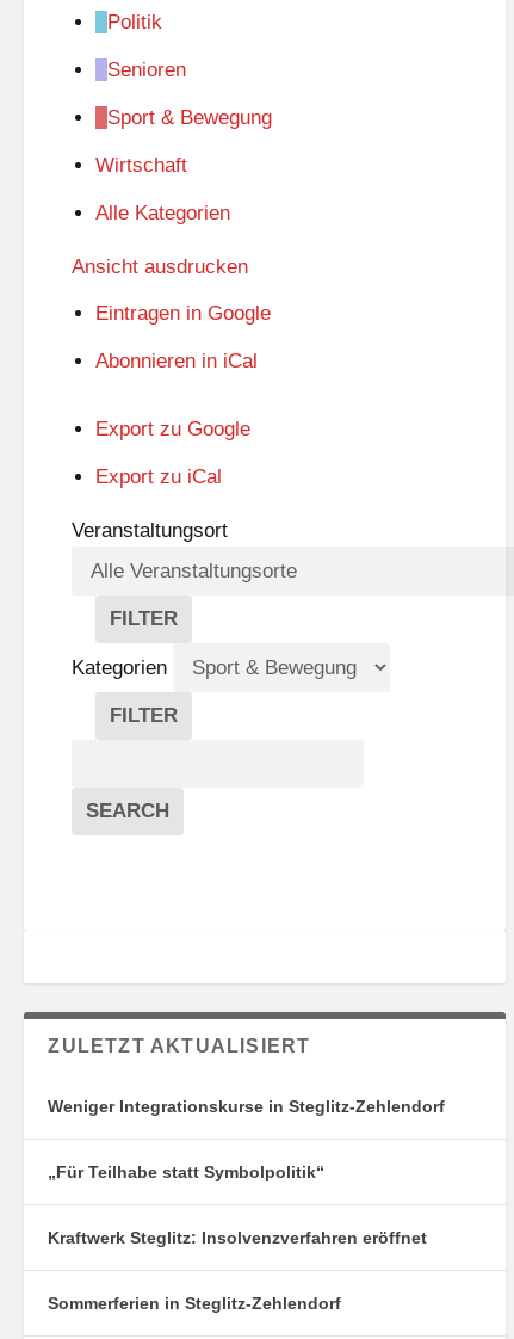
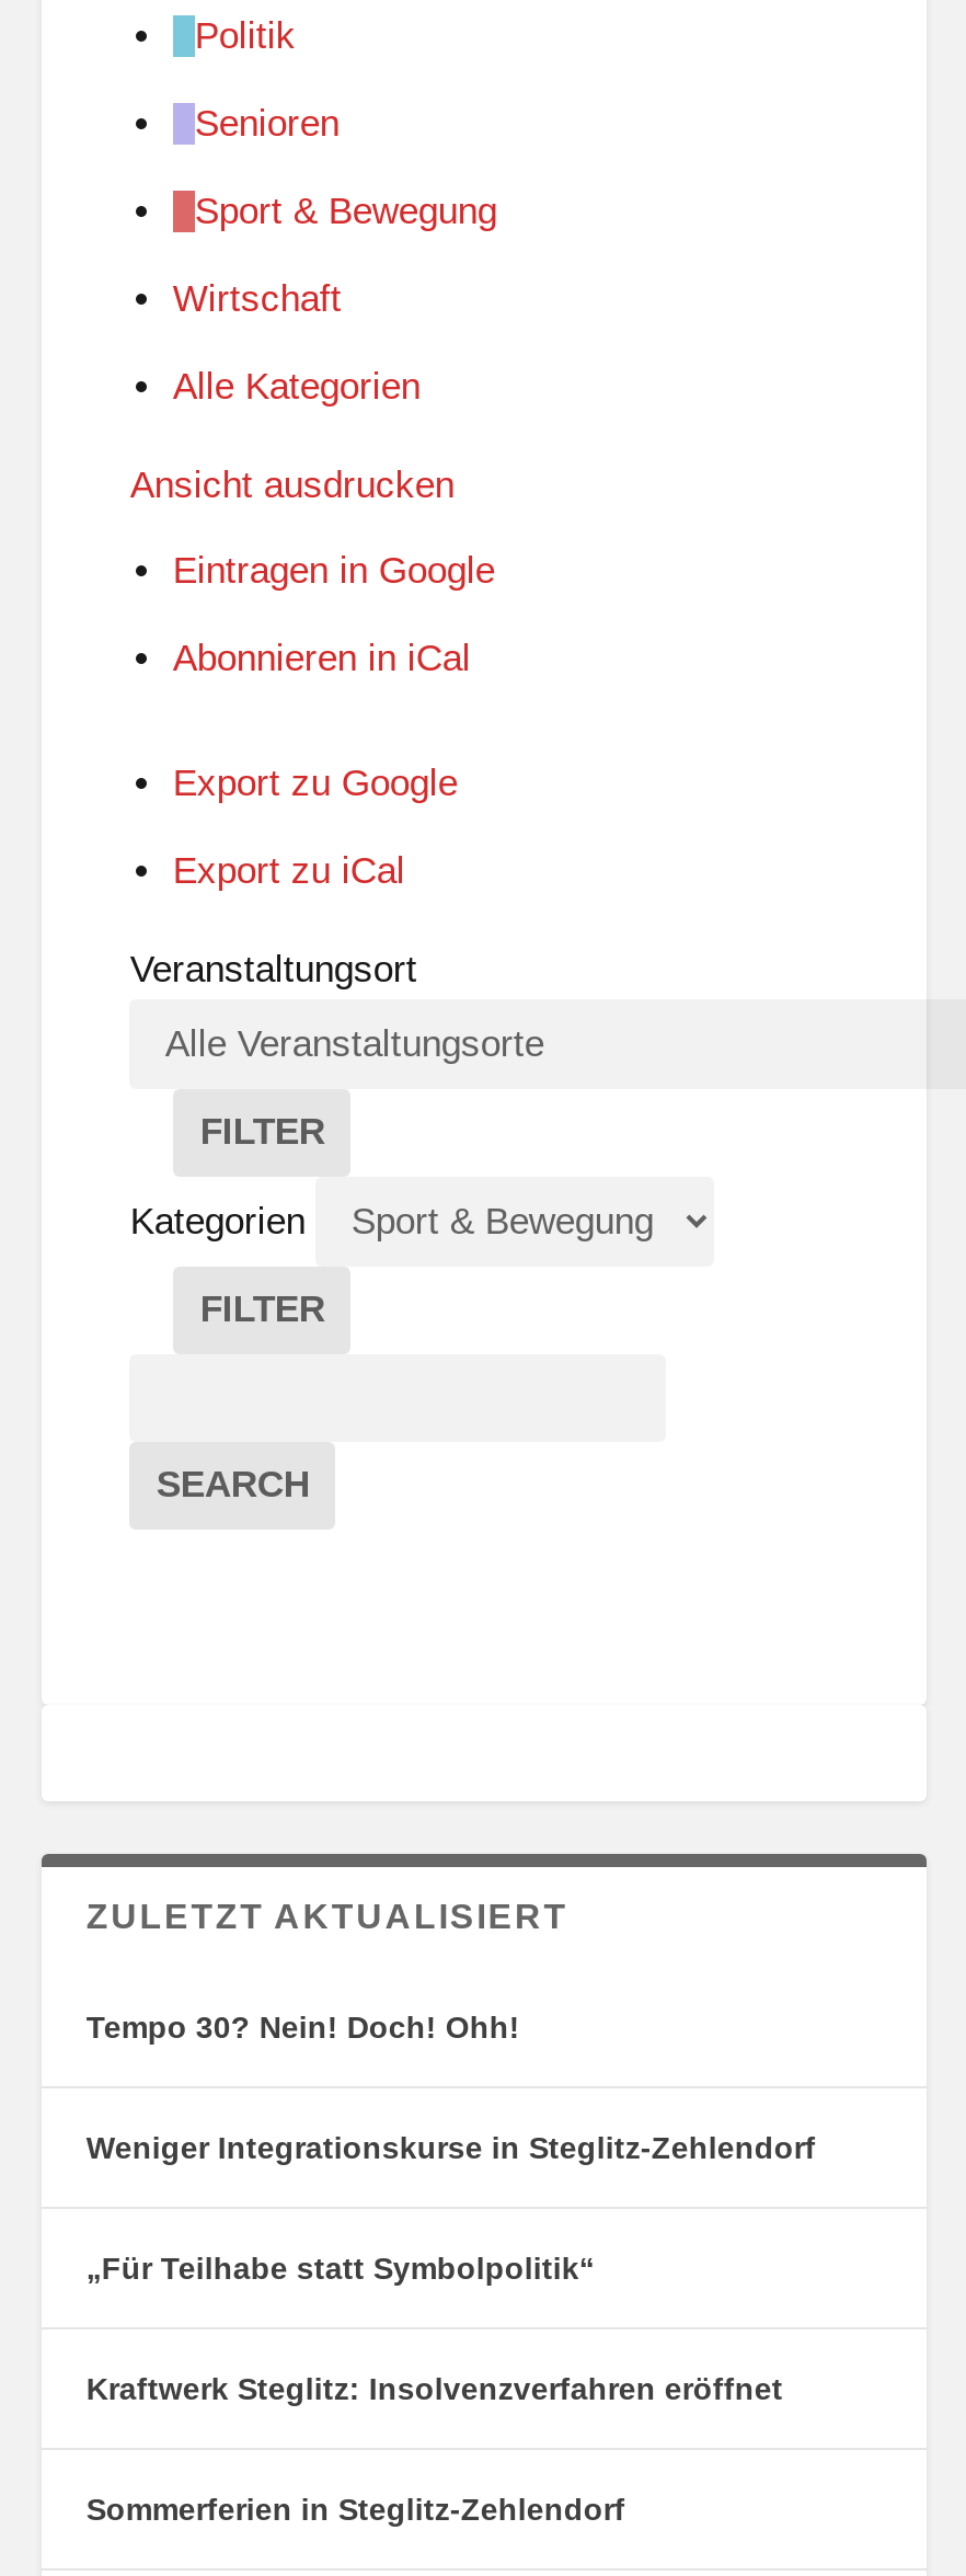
+ Tempo 30? Nein! Doch! Ohh!
